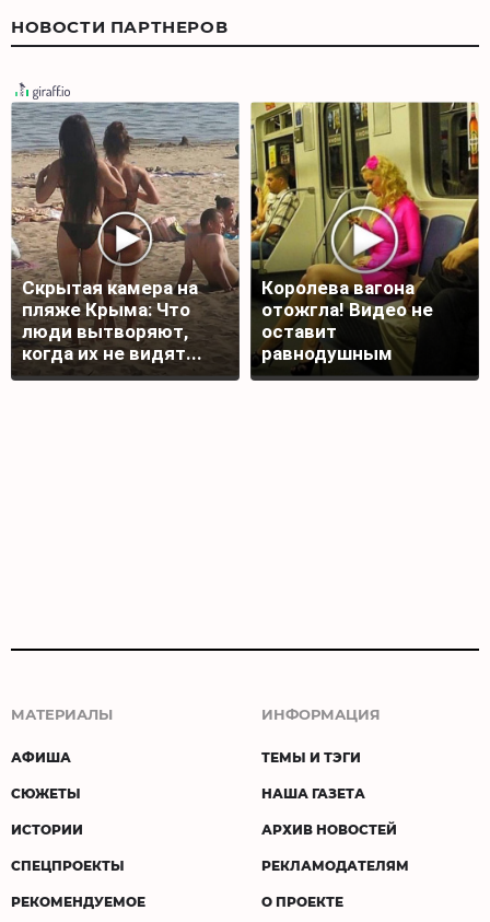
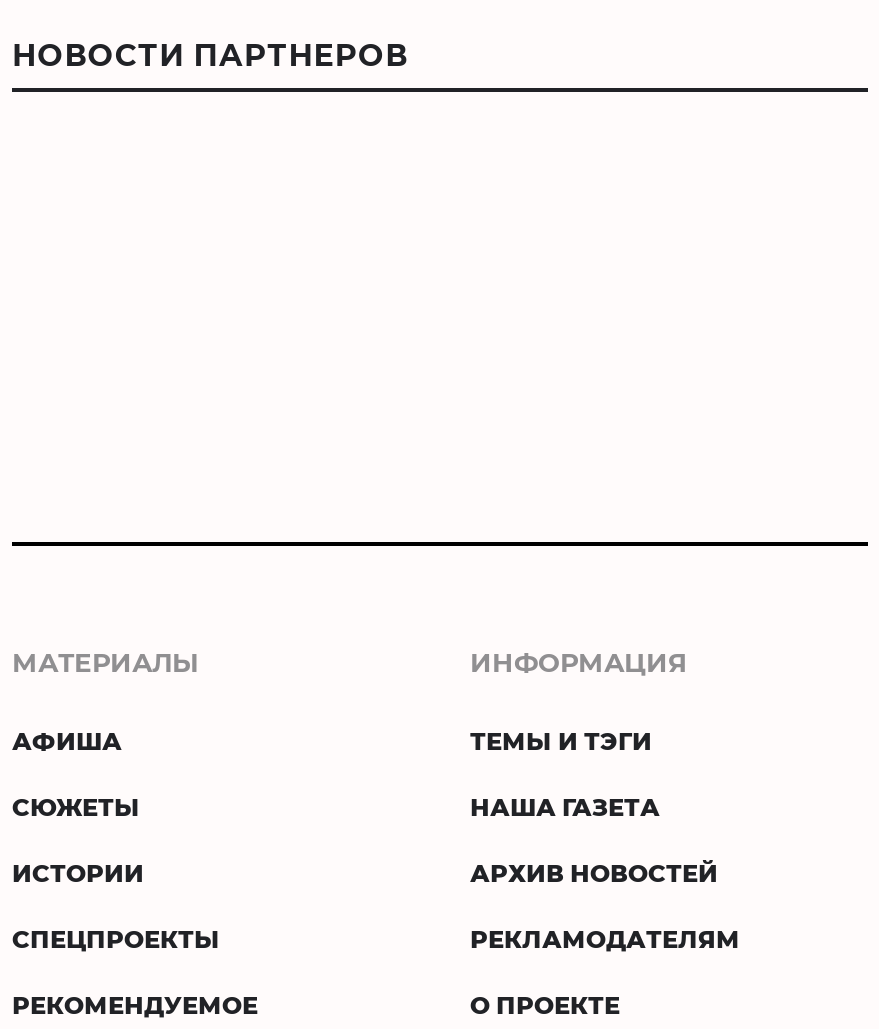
- [image]
- Скрытая камера на
- пляже Крыма: Что
- люди вытворяют,
- когда их не видят...

- [image]
- Королева вагона
- отожгла! Видео не
- оставит
- равнодушным
